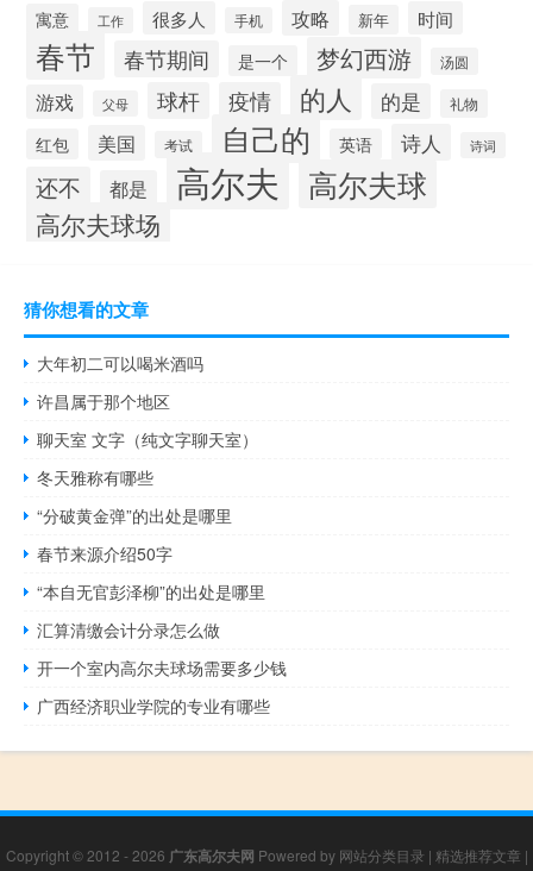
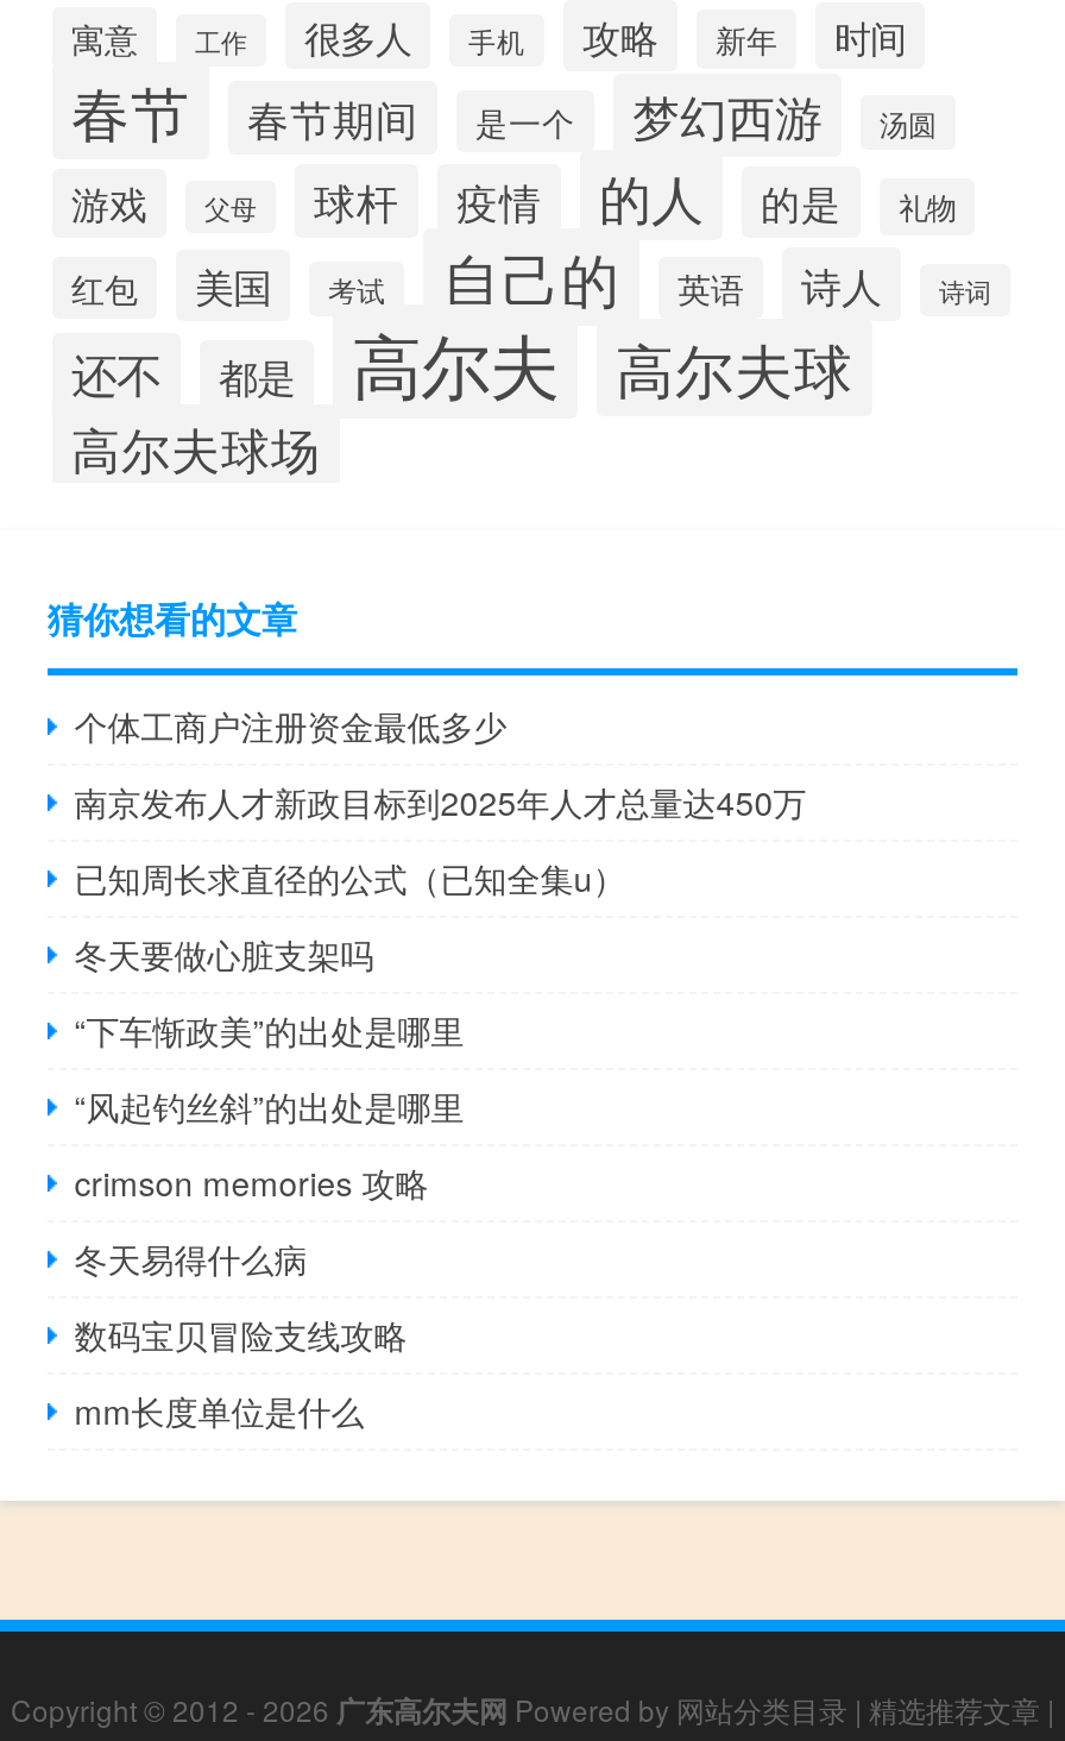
- 大年初二可以喝米酒吗
+ 个体工商户注册资金最低多少

- 许昌属于那个地区
+ 南京发布人才新政目标到2025年人才总量达450万

- 聊天室 文字（纯文字聊天室）
+ 已知周长求直径的公式（已知全集u）

- 冬天雅称有哪些
+ 冬天要做心脏支架吗

- “分破黄金弹”的出处是哪里
+ “下车惭政美”的出处是哪里

- 春节来源介绍50字
+ “风起钓丝斜”的出处是哪里

- “本自无官彭泽柳”的出处是哪里
+ crimson memories 攻略

- 汇算清缴会计分录怎么做
+ 冬天易得什么病

- 开一个室内高尔夫球场需要多少钱
+ 数码宝贝冒险支线攻略

- 广西经济职业学院的专业有哪些
+ mm长度单位是什么
